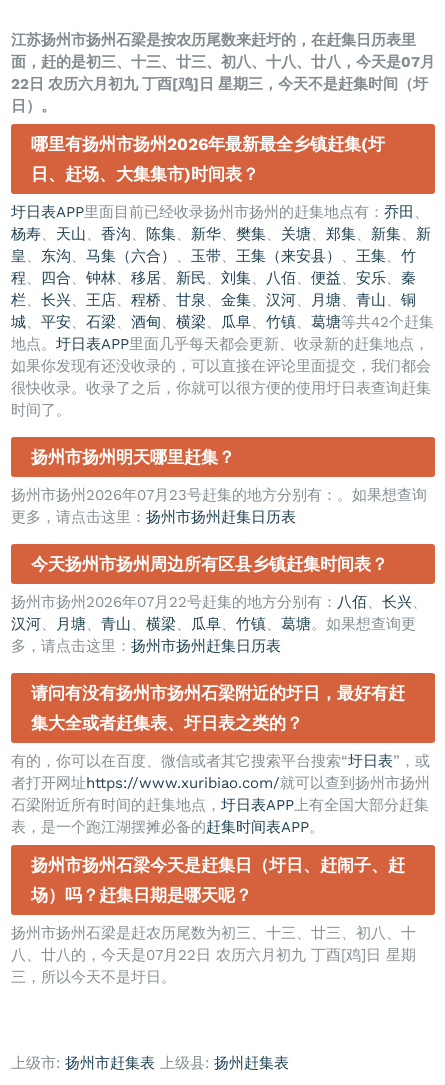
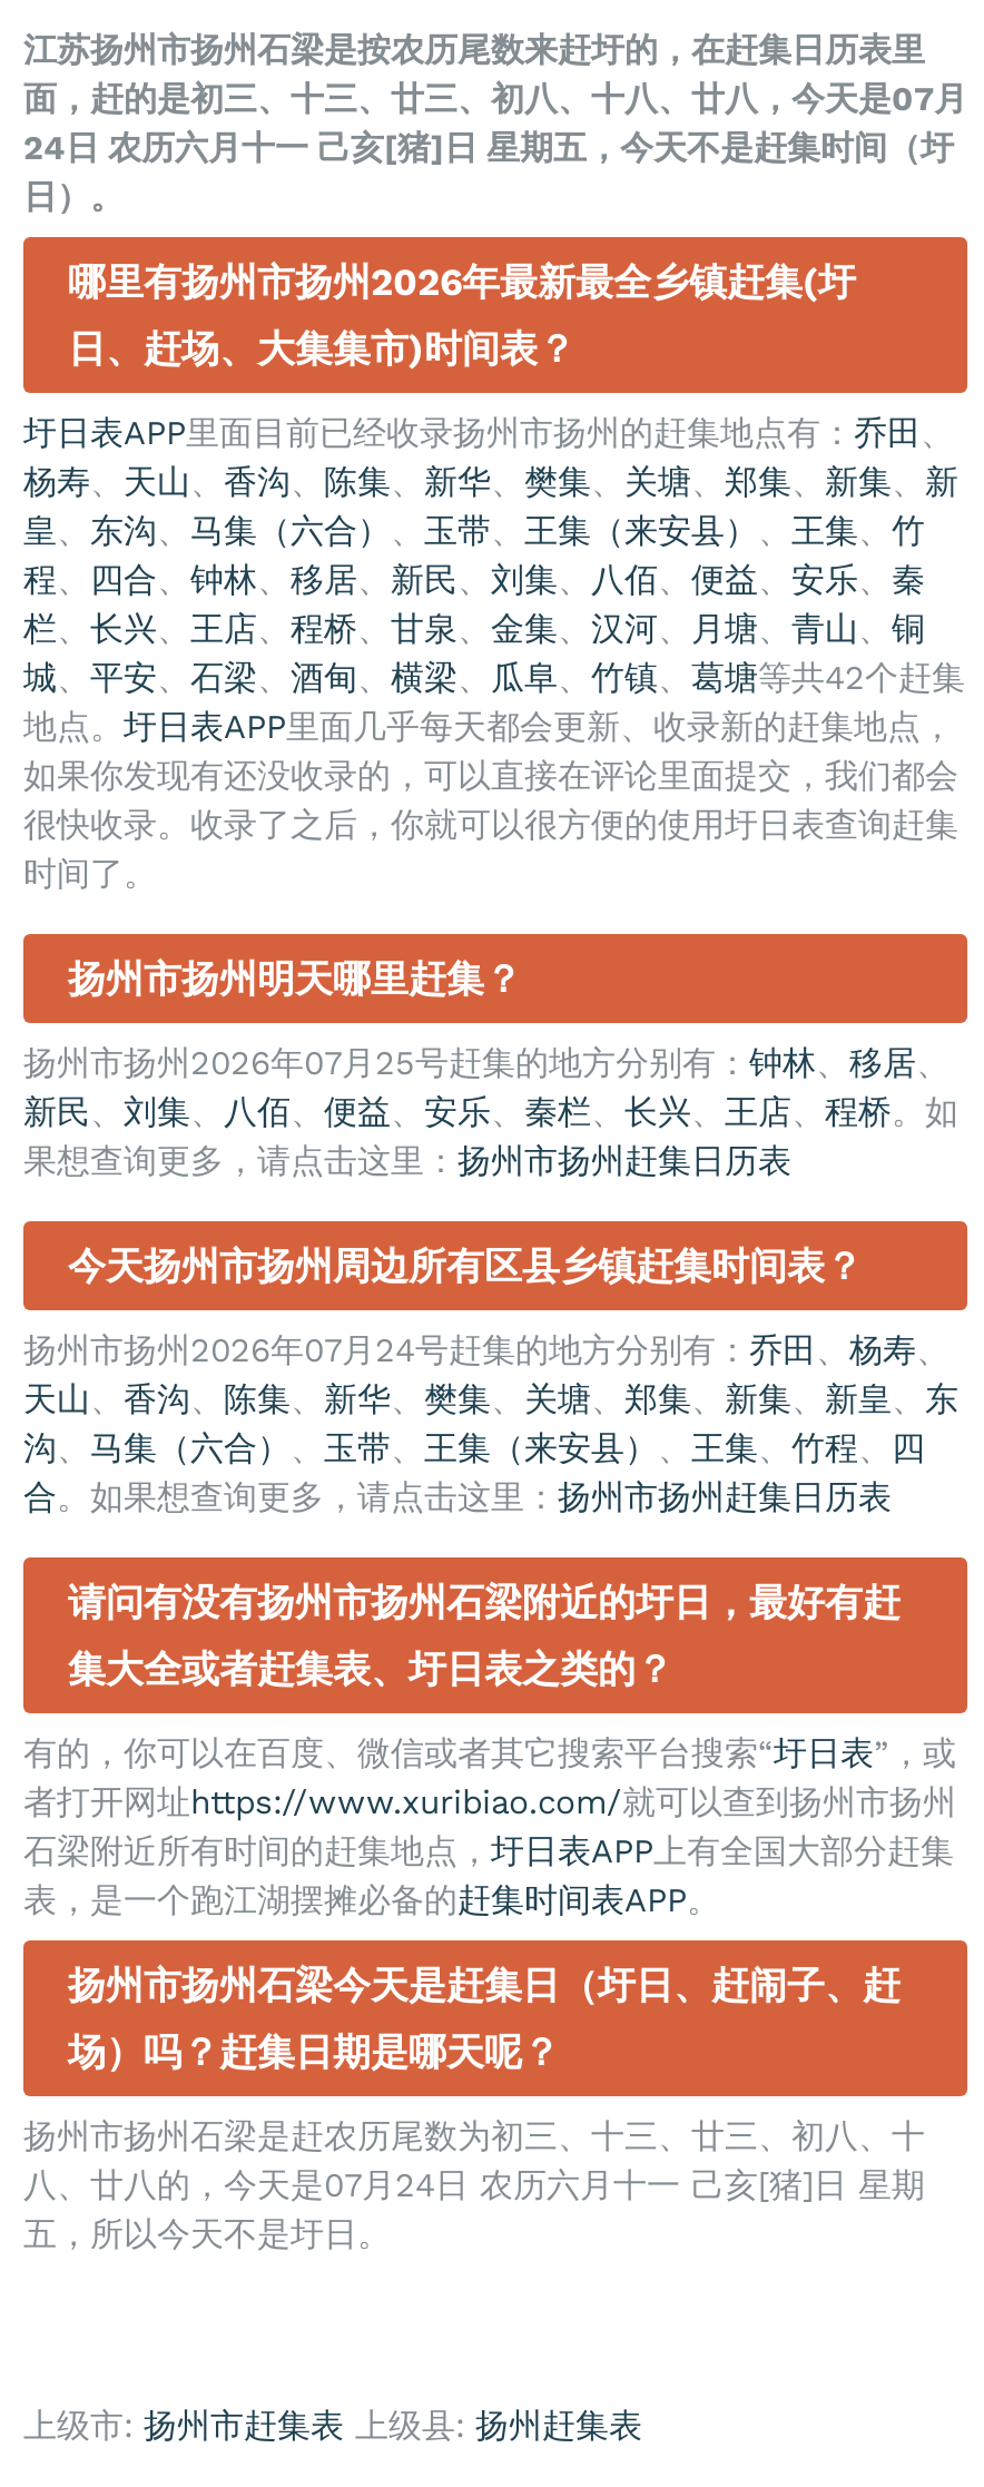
- 22日 农历六月初九 丁酉[鸡]日 星期三，今天不是赶集时间（圩
+ 24日 农历六月十一 己亥[猪]日 星期五，今天不是赶集时间（圩

- 扬州市扬州2026年07月23号赶集的地方分别有：。如果想查询
- 更多，请点击这里：扬州市扬州赶集日历表
+ 扬州市扬州2026年07月25号赶集的地方分别有：钟林、移居、
+ 新民、刘集、八佰、便益、安乐、秦栏、长兴、王店、程桥。如
+ 果想查询更多，请点击这里：扬州市扬州赶集日历表

- 扬州市扬州2026年07月22号赶集的地方分别有：八佰、长兴、
- 汉河、月塘、青山、横梁、瓜阜、竹镇、葛塘。如果想查询更
- 多，请点击这里：扬州市扬州赶集日历表
+ 扬州市扬州2026年07月24号赶集的地方分别有：乔田、杨寿、
+ 天山、香沟、陈集、新华、樊集、关塘、郑集、新集、新皇、东
+ 沟、马集（六合）、玉带、王集（来安县）、王集、竹程、四
+ 合。如果想查询更多，请点击这里：扬州市扬州赶集日历表

- 八、廿八的，今天是07月22日 农历六月初九 丁酉[鸡]日 星期
+ 八、廿八的，今天是07月24日 农历六月十一 己亥[猪]日 星期

- 三，所以今天不是圩日。
+ 五，所以今天不是圩日。
